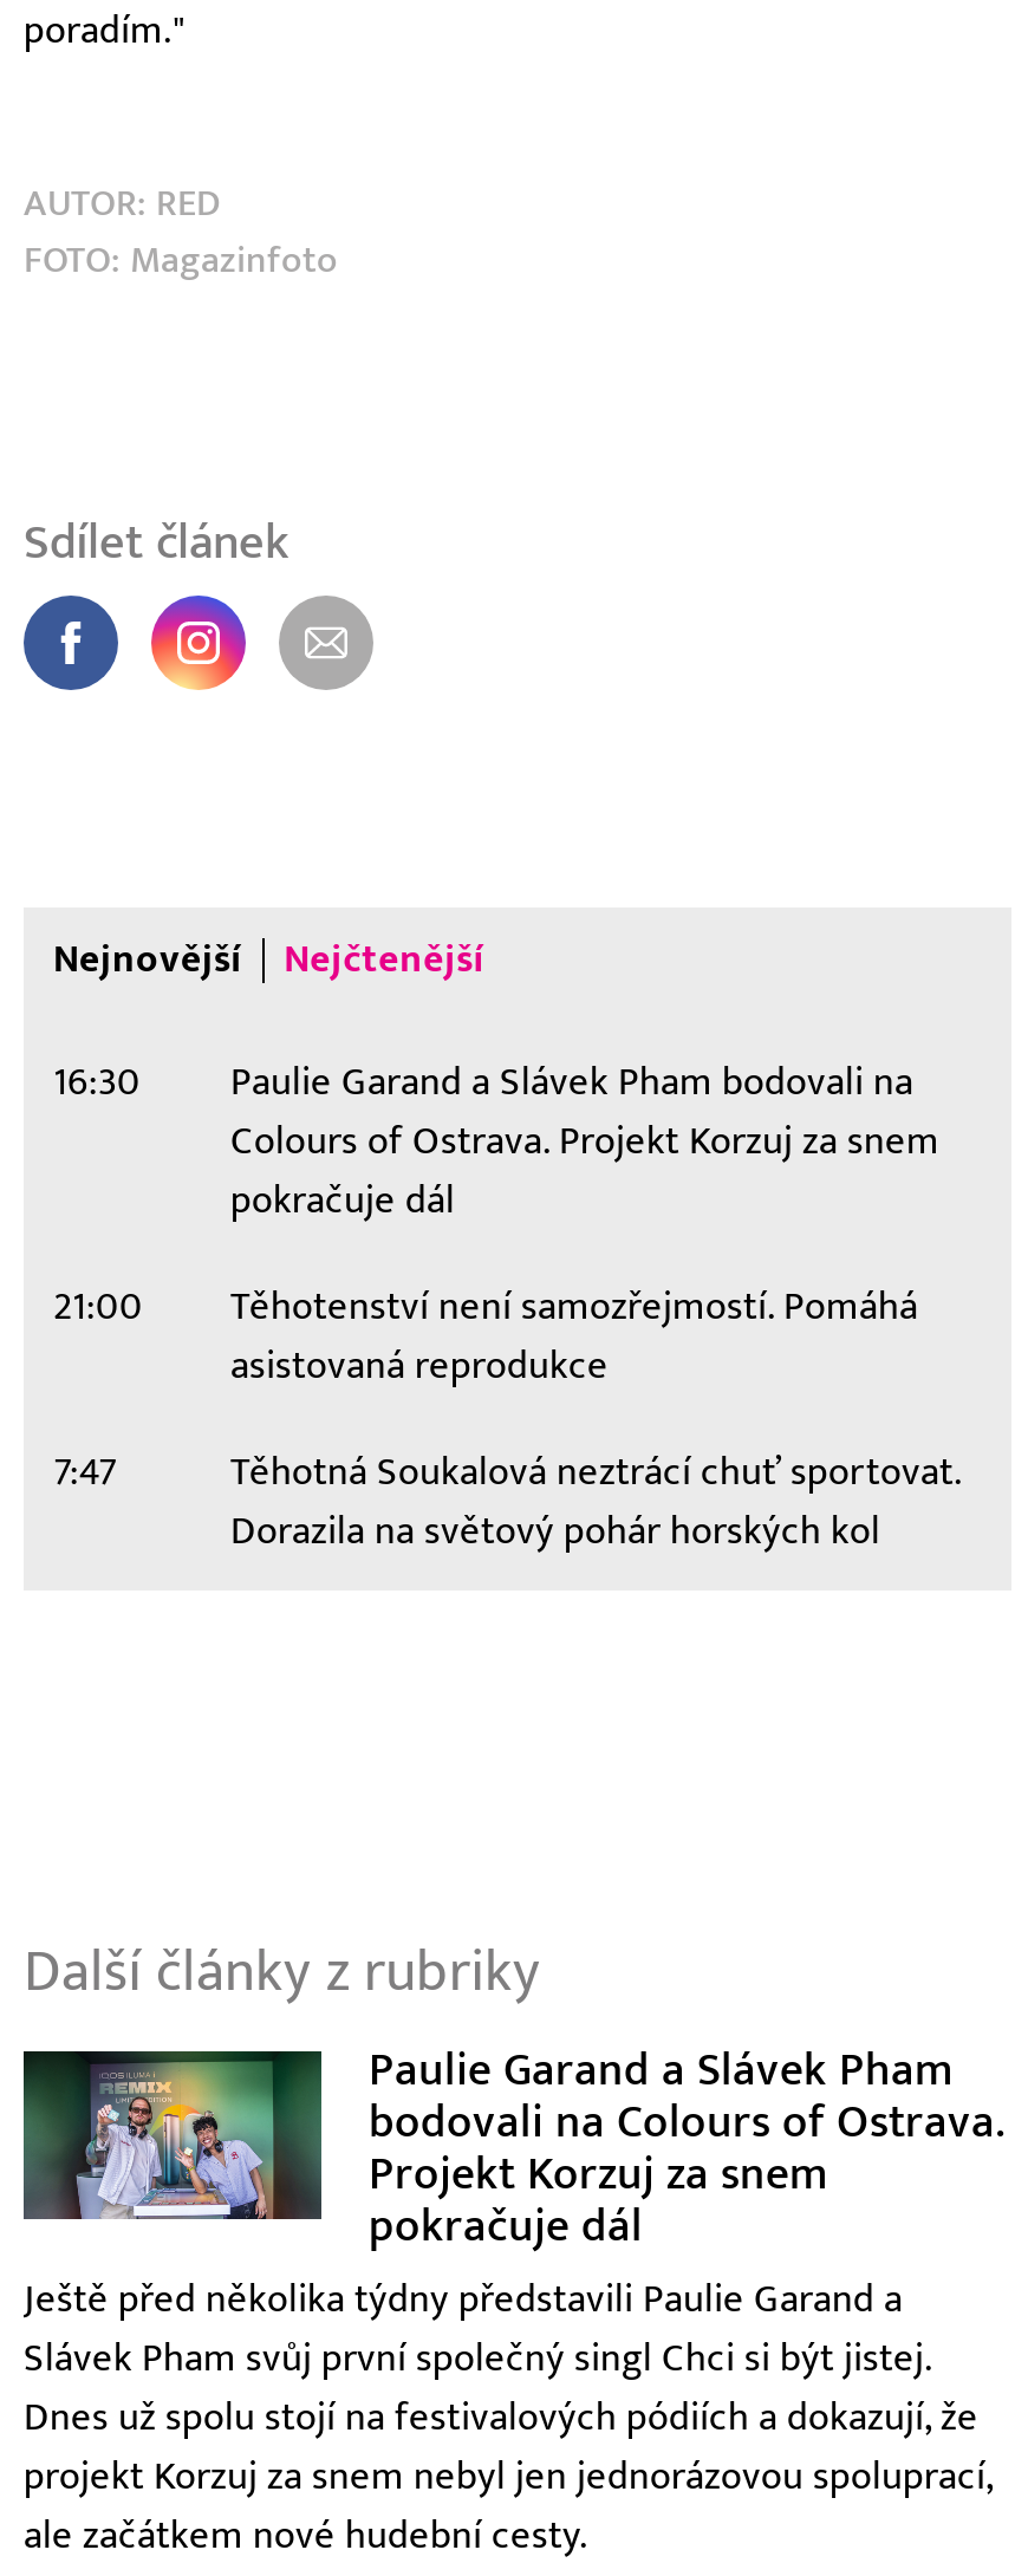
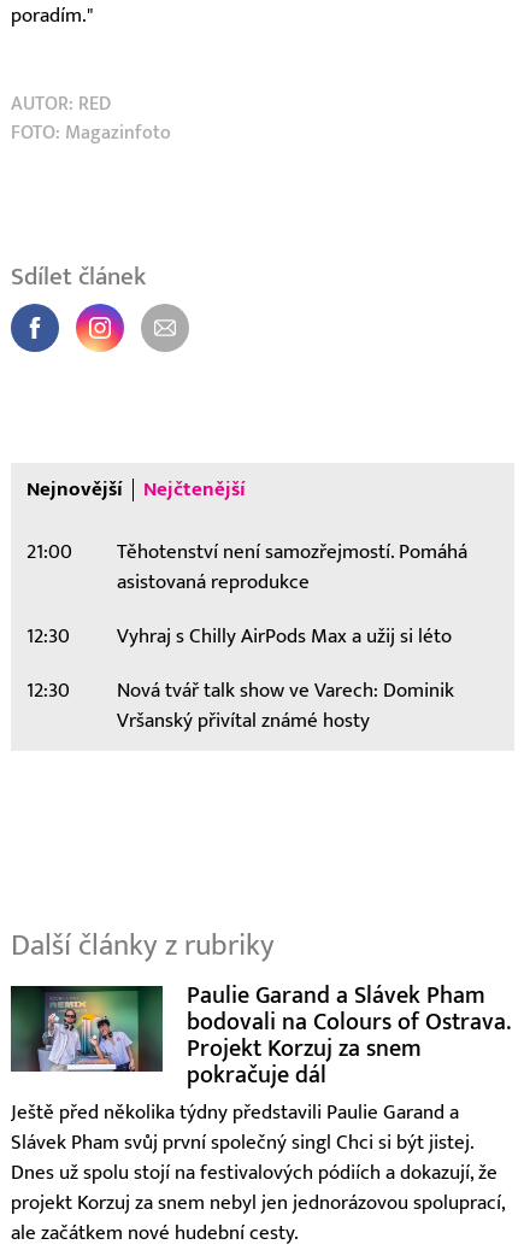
- 16:30
- Paulie Garand a Slávek Pham bodovali na
- Colours of Ostrava. Projekt Korzuj za snem
- pokračuje dál

moved up: 21:00 | Těhotenství není samozřejmostí. Pomáhá | asistovaná reprodukce

- 7:47
- Těhotná Soukalová neztrácí chuť sportovat.
- Dorazila na světový pohár horských kol
+ 12:30
+ Vyhraj s Chilly AirPods Max a užij si léto
+ 12:30
+ Nová tvář talk show ve Varech: Dominik
+ Vršanský přivítal známé hosty
